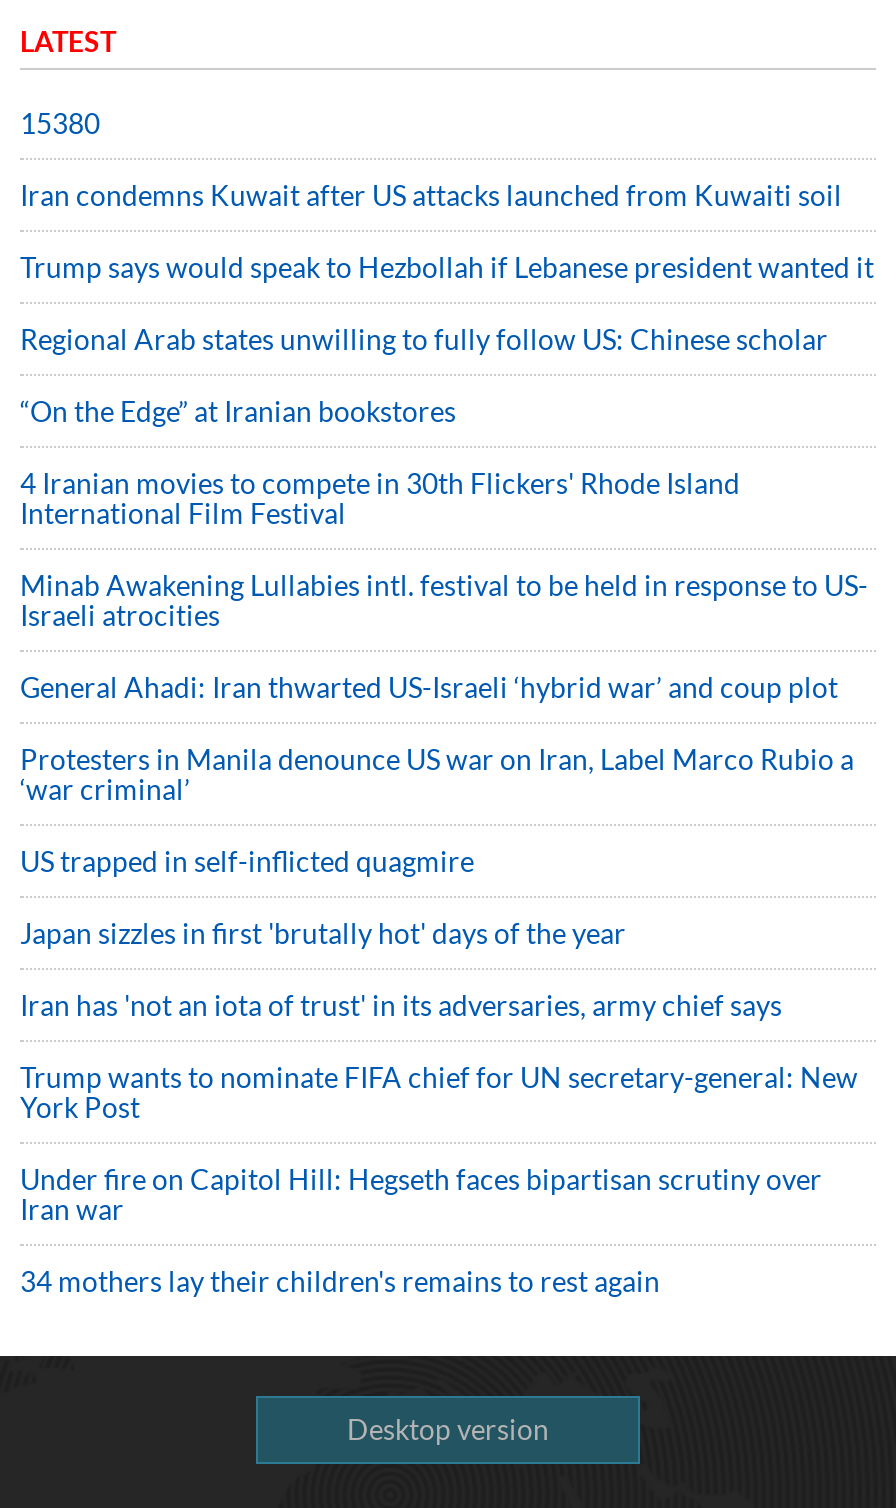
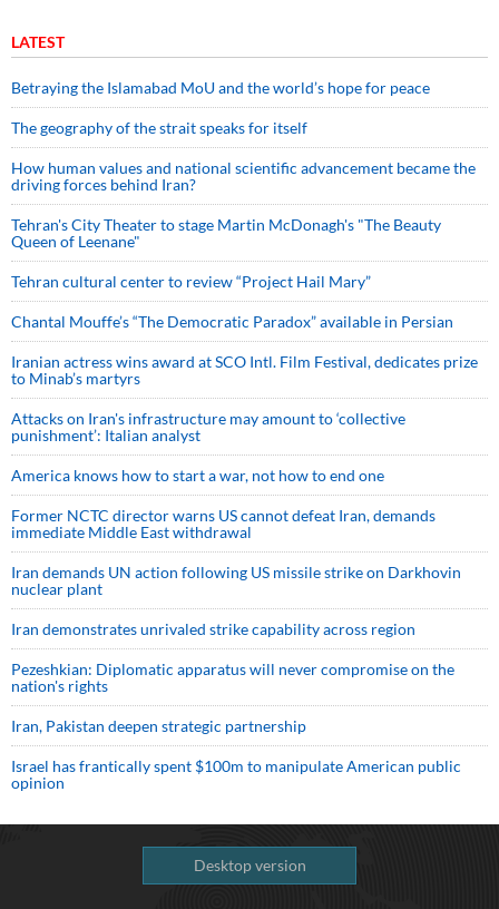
- 15380
+ Betraying the Islamabad MoU and the world’s hope for peace

- Iran condemns Kuwait after US attacks launched from Kuwaiti soil
+ The geography of the strait speaks for itself

- Trump says would speak to Hezbollah if Lebanese president wanted it
+ How human values and national scientific advancement became the
+ driving forces behind Iran?

- Regional Arab states unwilling to fully follow US: Chinese scholar
+ Tehran's City Theater to stage Martin McDonagh's "The Beauty
+ Queen of Leenane"

- “On the Edge” at Iranian bookstores
+ Tehran cultural center to review “Project Hail Mary”

- 4 Iranian movies to compete in 30th Flickers' Rhode Island
- International Film Festival
+ Chantal Mouffe’s “The Democratic Paradox” available in Persian

- Minab Awakening Lullabies intl. festival to be held in response to US-
- Israeli atrocities
+ Iranian actress wins award at SCO Intl. Film Festival, dedicates prize
+ to Minab’s martyrs

- General Ahadi: Iran thwarted US-Israeli ‘hybrid war’ and coup plot
+ Attacks on Iran's infrastructure may amount to ‘collective
+ punishment’: Italian analyst

- Protesters in Manila denounce US war on Iran, Label Marco Rubio a
- ‘war criminal’
+ America knows how to start a war, not how to end one

- US trapped in self-inflicted quagmire
+ Former NCTC director warns US cannot defeat Iran, demands
+ immediate Middle East withdrawal

- Japan sizzles in first 'brutally hot' days of the year
+ Iran demands UN action following US missile strike on Darkhovin
+ nuclear plant

- Iran has 'not an iota of trust' in its adversaries, army chief says
+ Iran demonstrates unrivaled strike capability across region

- Trump wants to nominate FIFA chief for UN secretary-general: New
- York Post
+ Pezeshkian: Diplomatic apparatus will never compromise on the
+ nation's rights

- Under fire on Capitol Hill: Hegseth faces bipartisan scrutiny over
- Iran war
+ Iran, Pakistan deepen strategic partnership

- 34 mothers lay their children's remains to rest again
+ Israel has frantically spent $100m to manipulate American public
+ opinion
